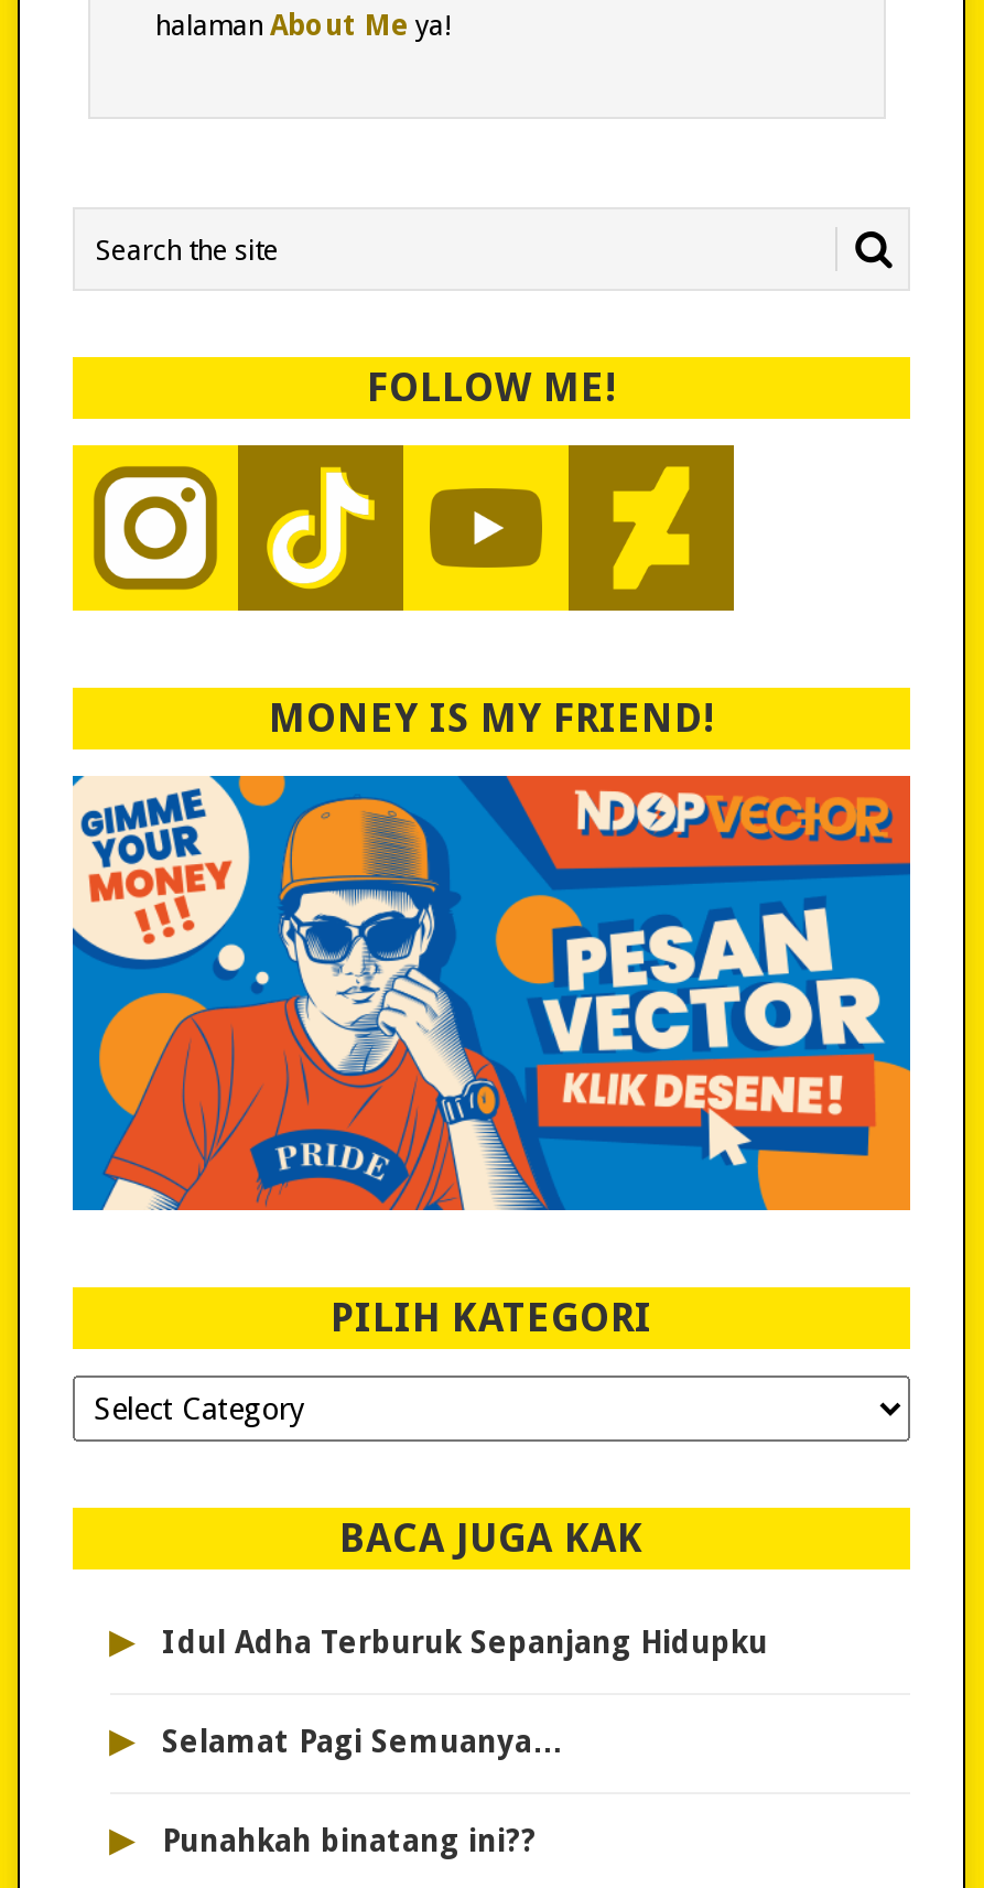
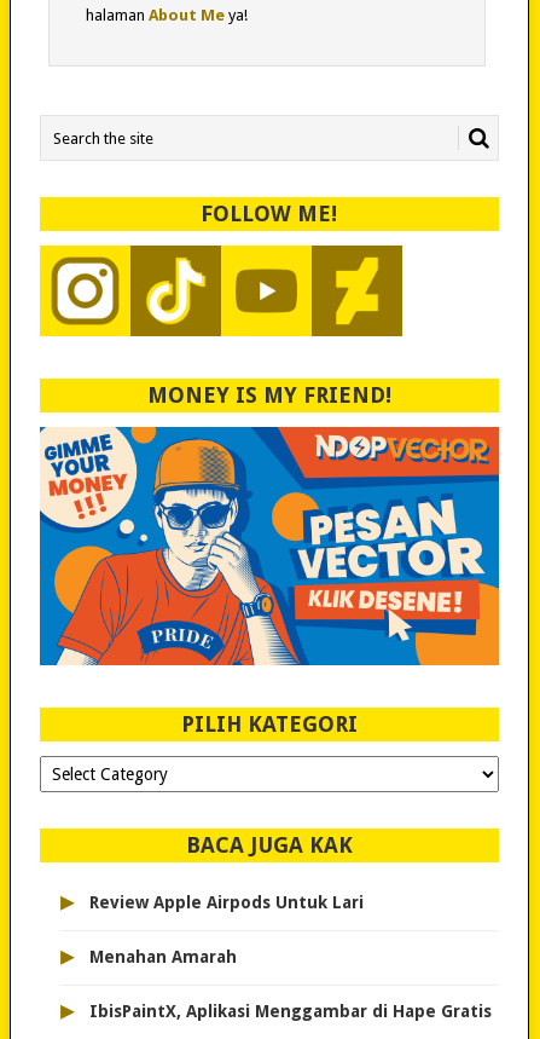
- Idul Adha Terburuk Sepanjang Hidupku
+ Review Apple Airpods Untuk Lari

- Selamat Pagi Semuanya…
+ Menahan Amarah

- Punahkah binatang ini??
+ IbisPaintX, Aplikasi Menggambar di Hape Gratis
